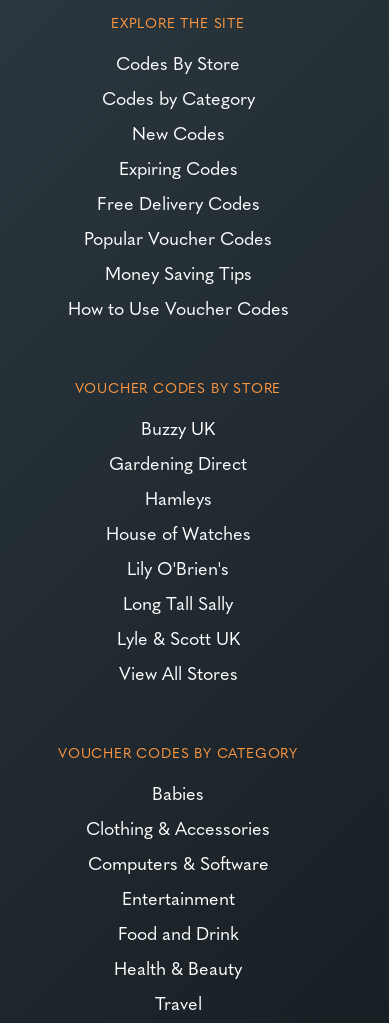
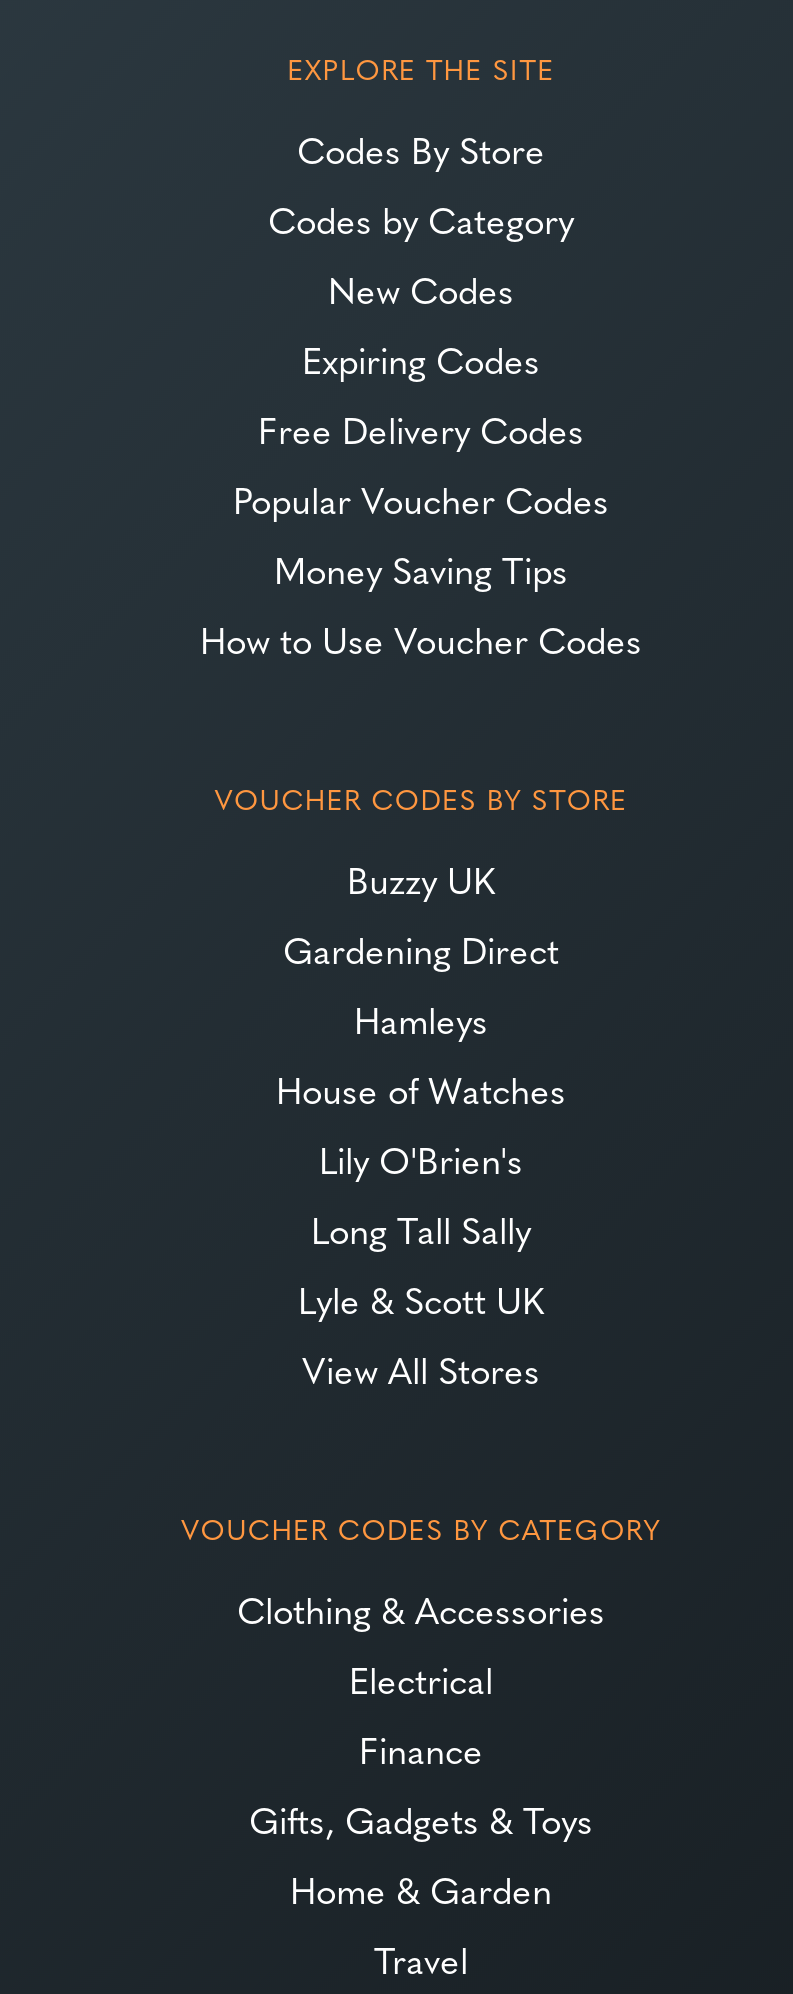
- Babies

- Computers & Software
- Entertainment
- Food and Drink
- Health & Beauty
+ Electrical
+ Finance
+ Gifts, Gadgets & Toys
+ Home & Garden
